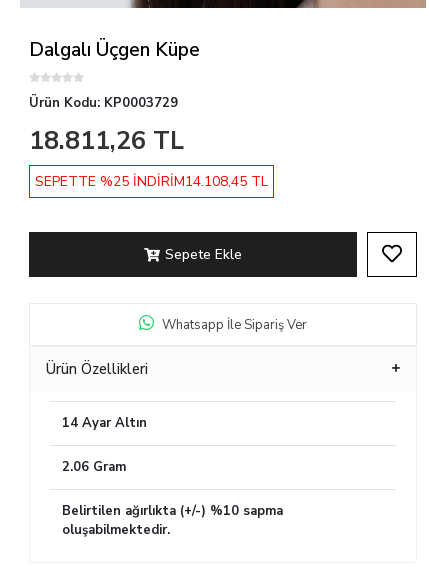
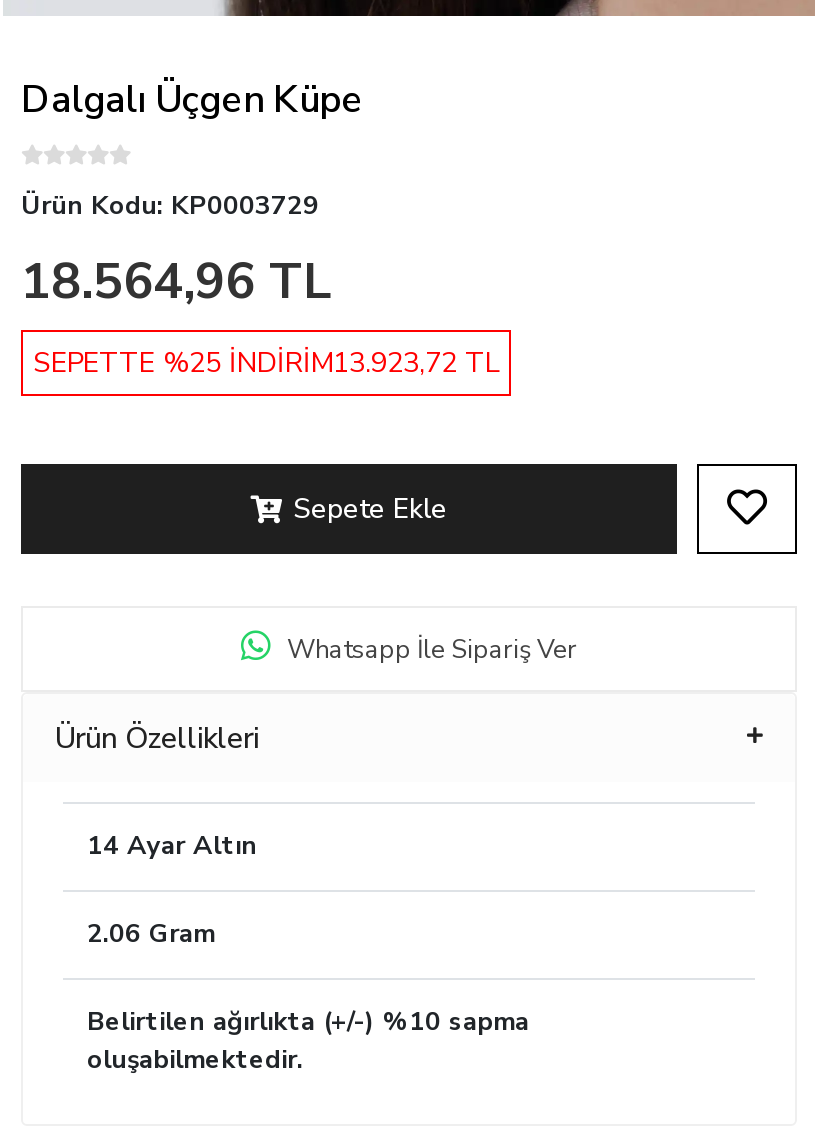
- 18.811,26 TL
+ 18.564,96 TL

- SEPETTE %25 İNDİRİM14.108,45 TL
+ SEPETTE %25 İNDİRİM13.923,72 TL
